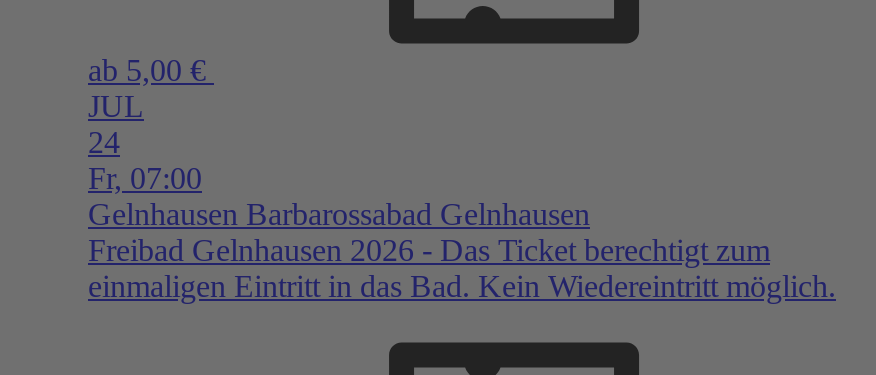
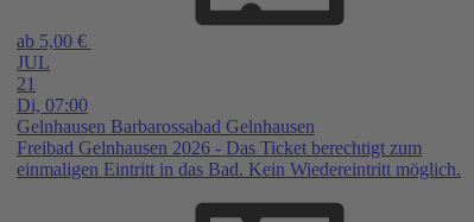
- 24
- Fr, 07:00
+ 21
+ Di, 07:00
